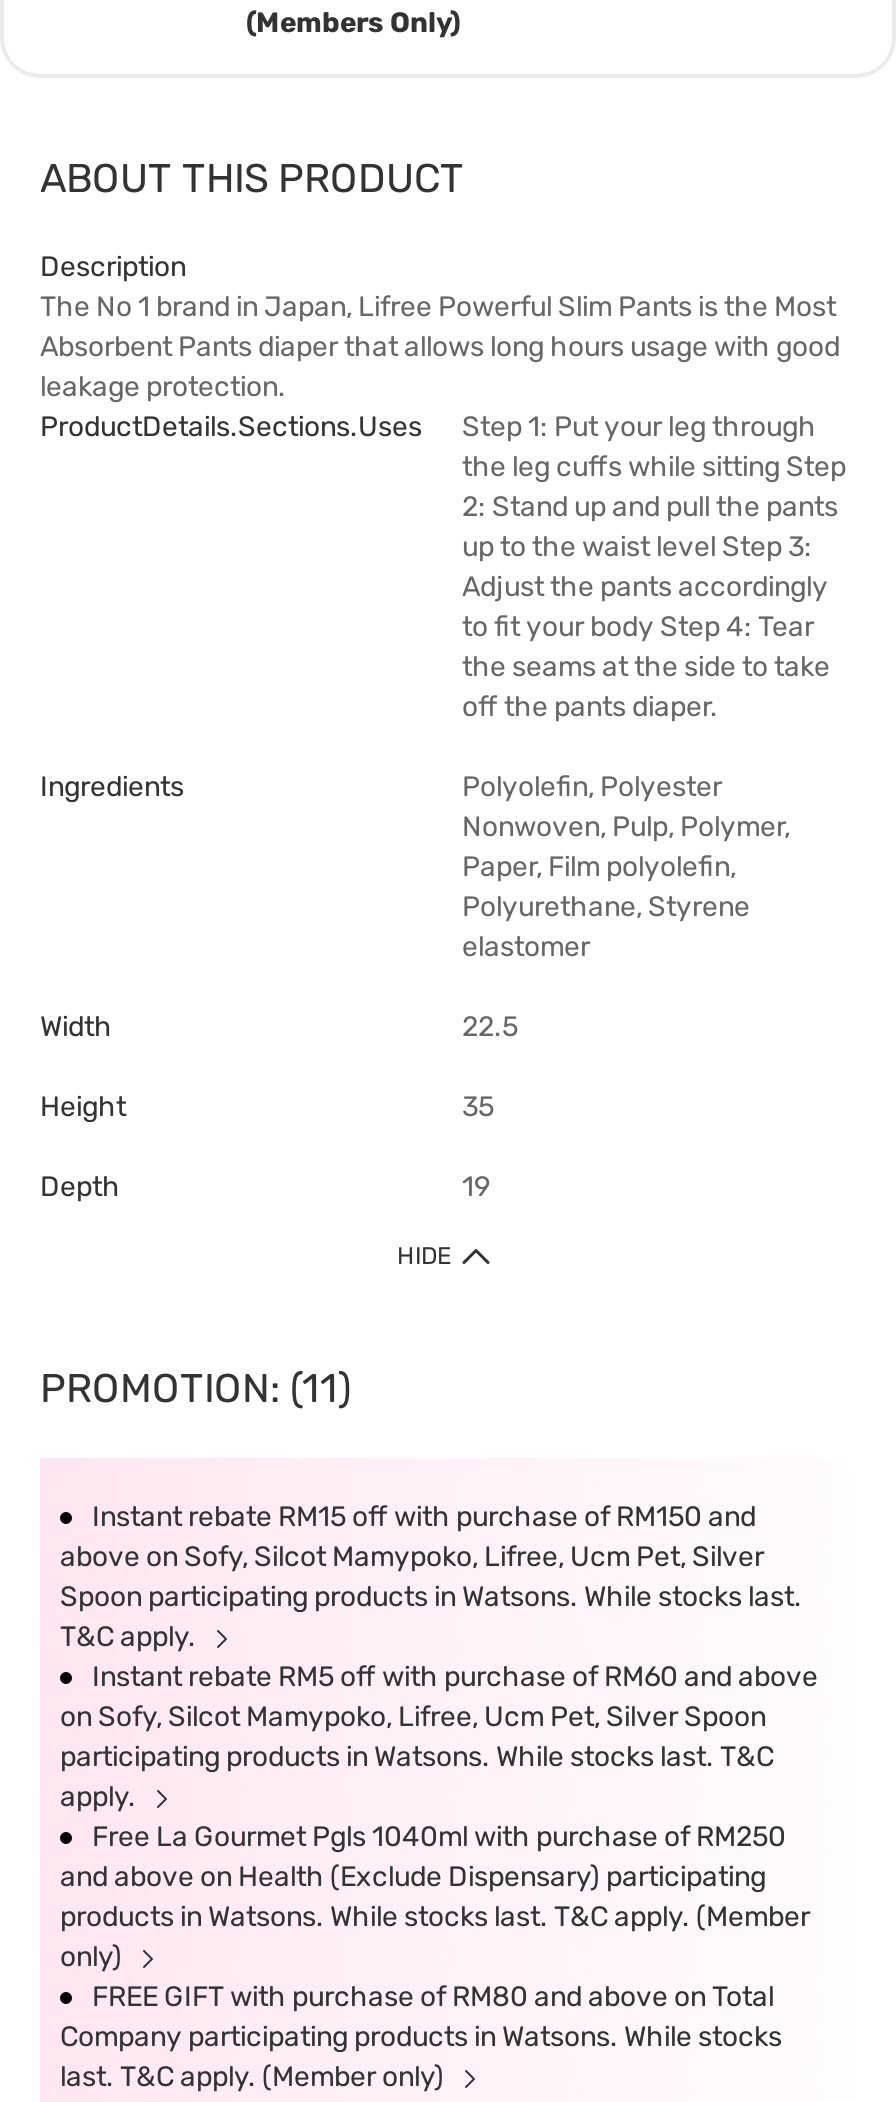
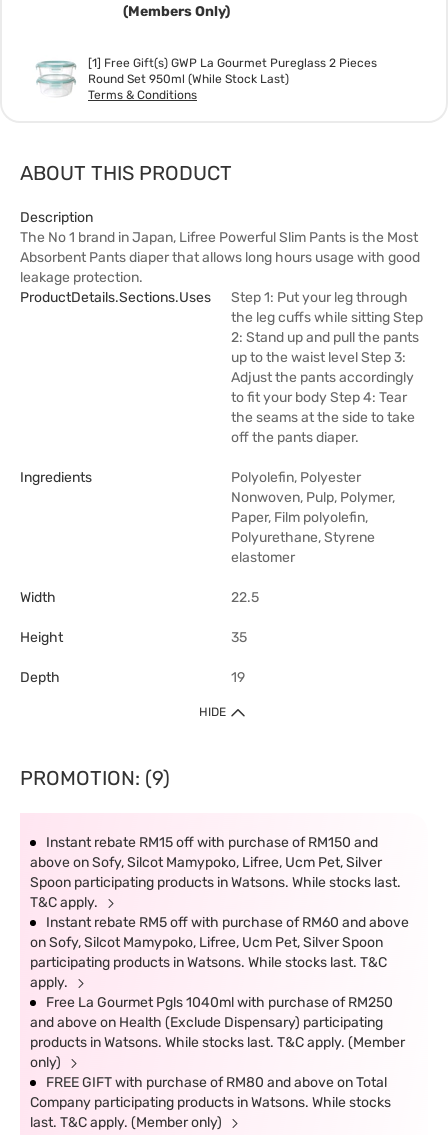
+ [image]
+ [1] Free Gift(s) GWP La Gourmet Pureglass 2 Pieces
+ Round Set 950ml (While Stock Last)
+ Terms & Conditions

- PROMOTION: (11)
+ PROMOTION: (9)
